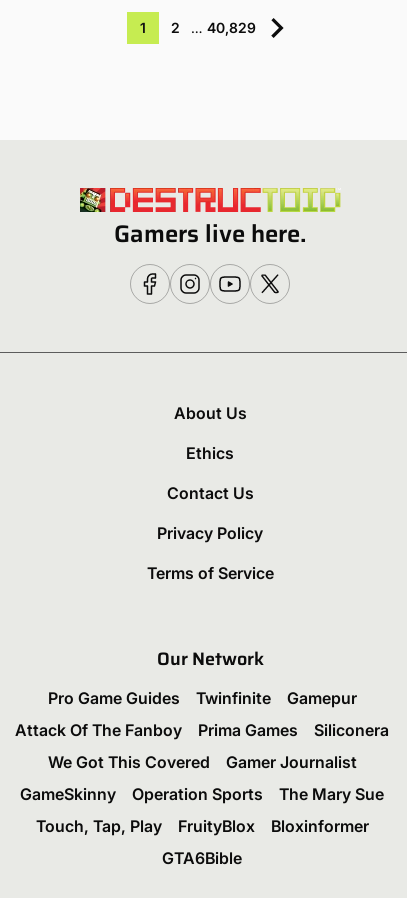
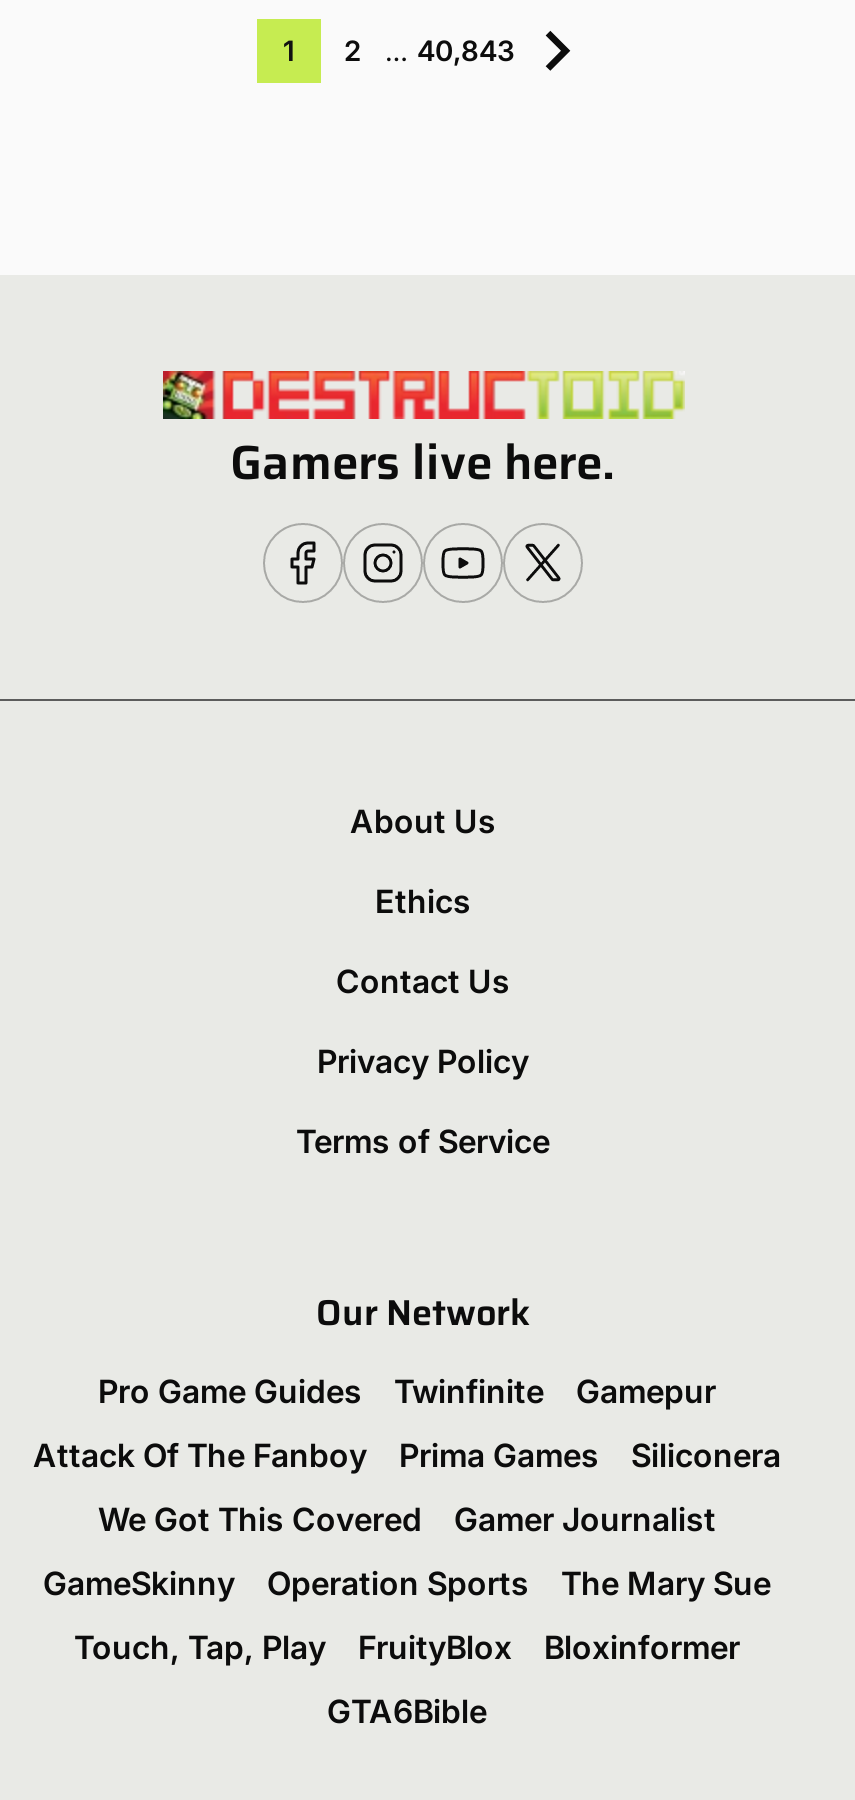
- 1 2 … 40,829
+ 1 2 … 40,843
